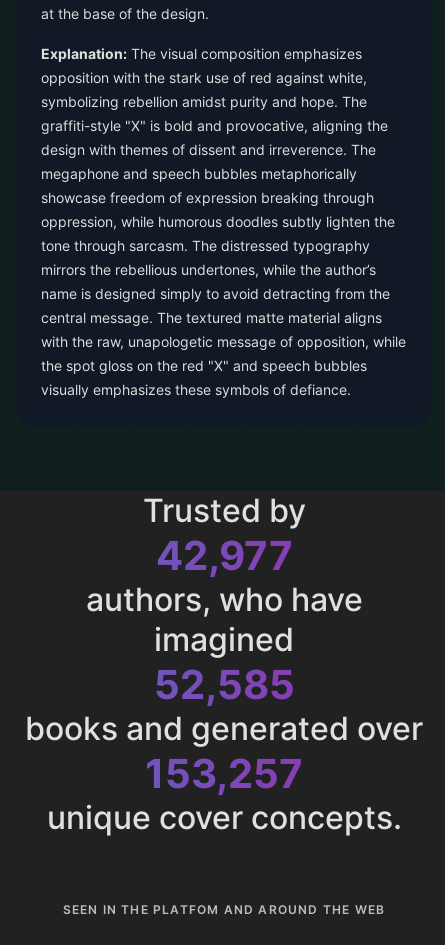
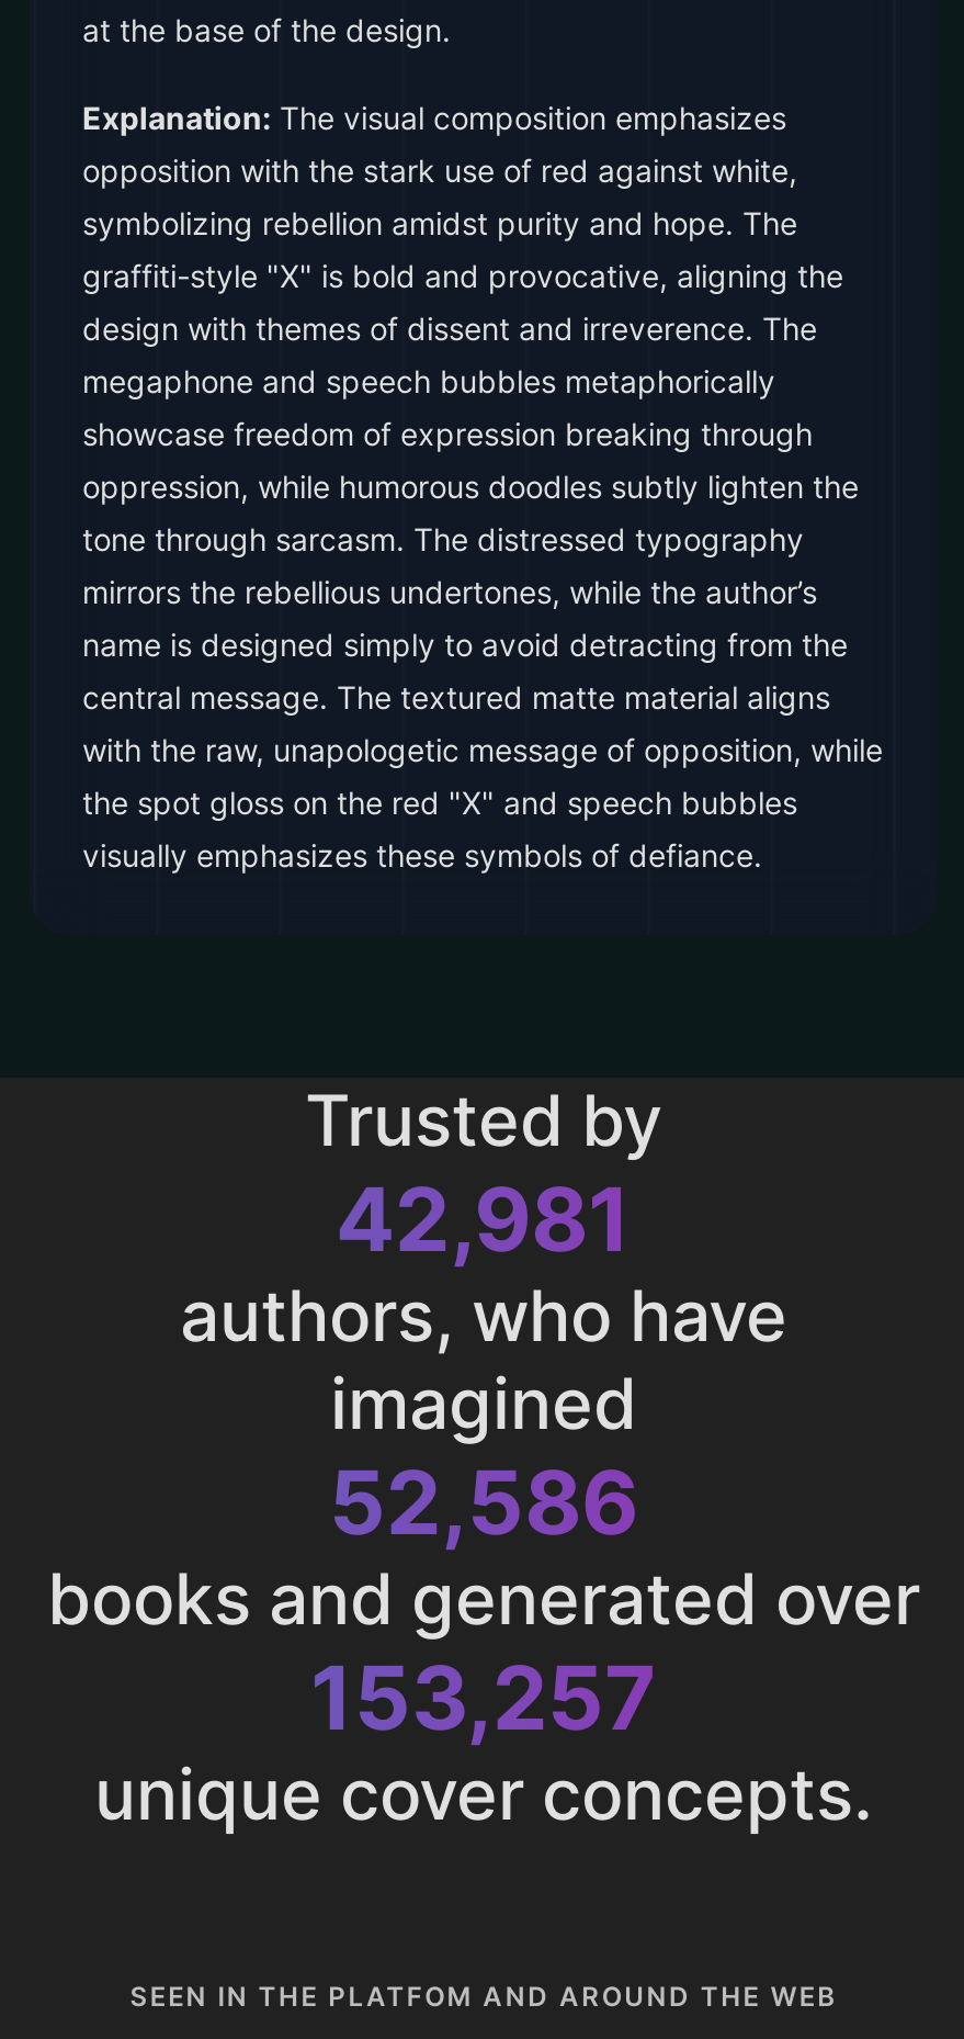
- 42,977
+ 42,981

- 52,585
+ 52,586
